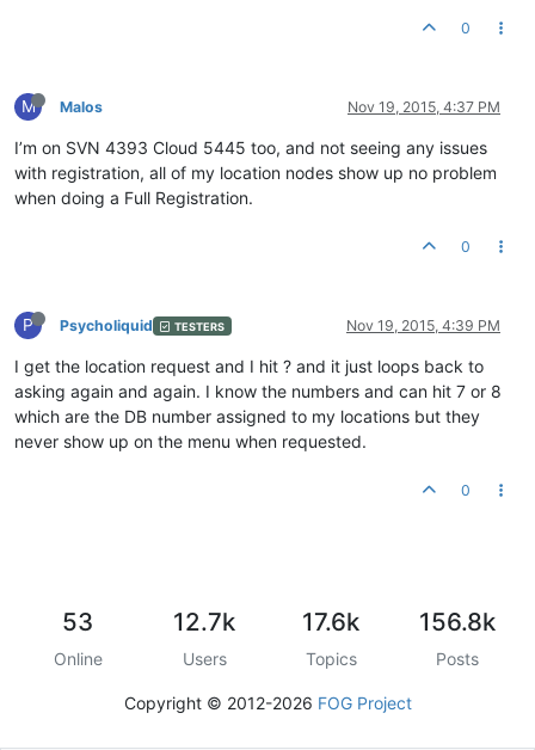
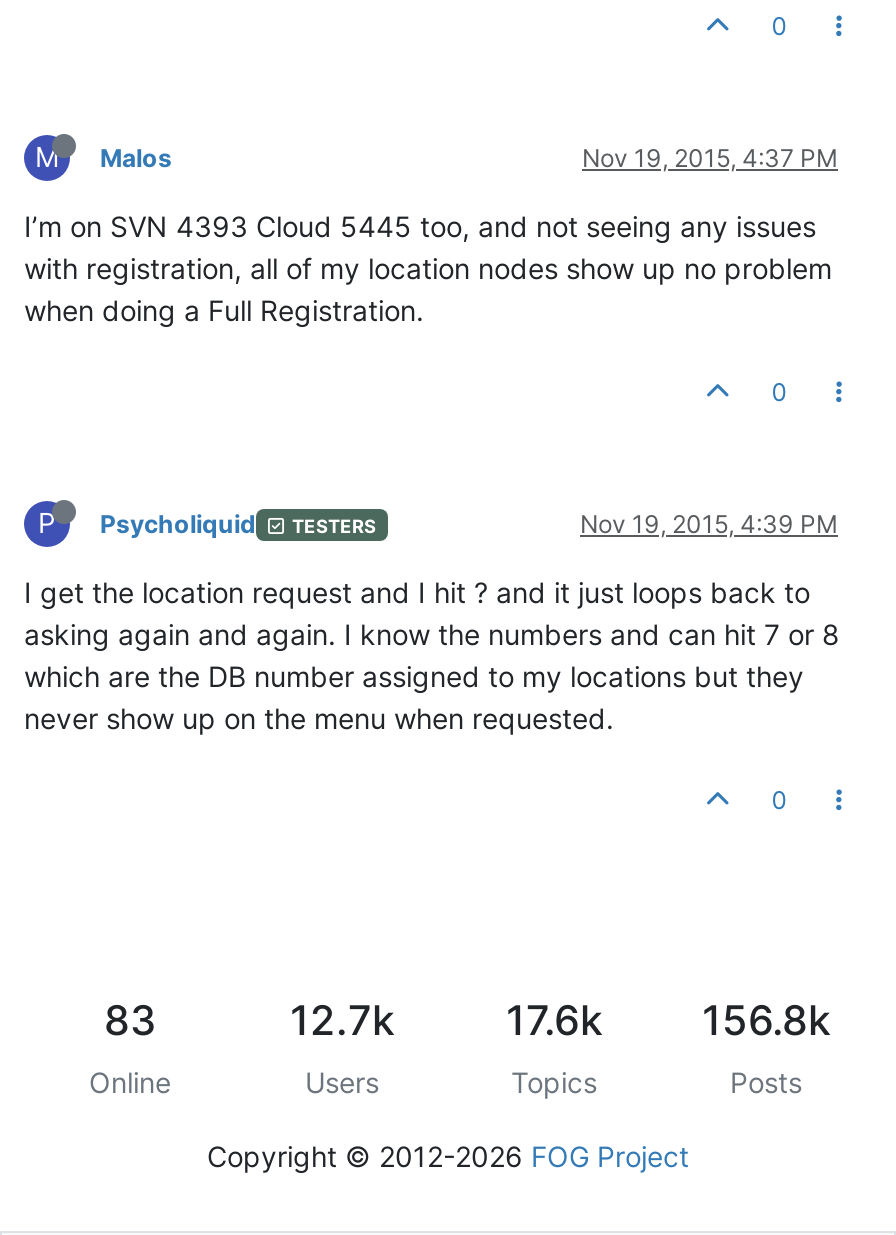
- 53
+ 83
